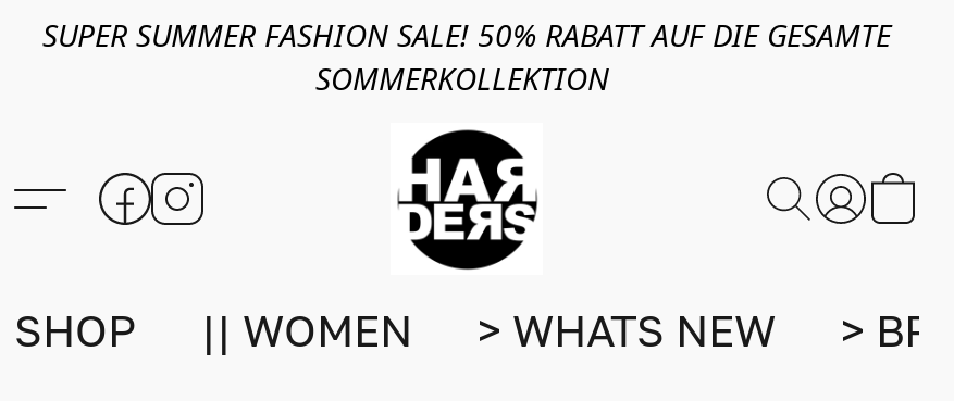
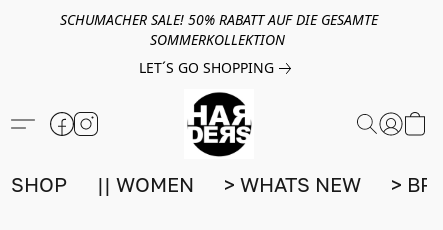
- SUPER SUMMER FASHION SALE! 50% RABATT AUF DIE GESAMTE
+ SCHUMACHER SALE! 50% RABATT AUF DIE GESAMTE

+ LET´S GO SHOPPING
